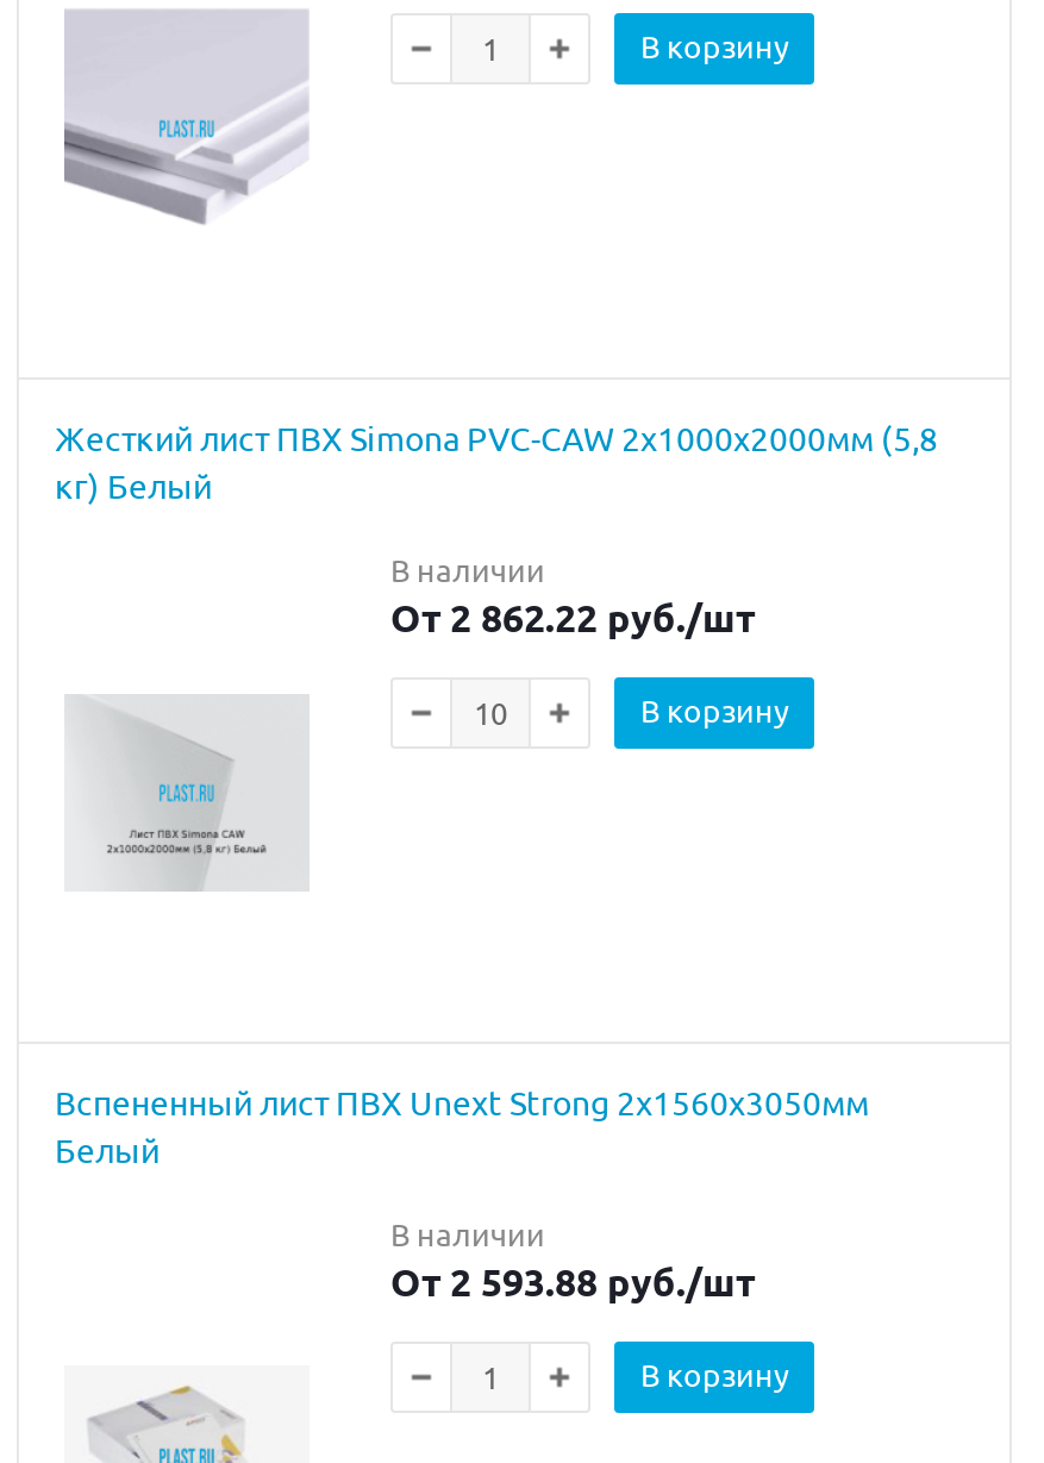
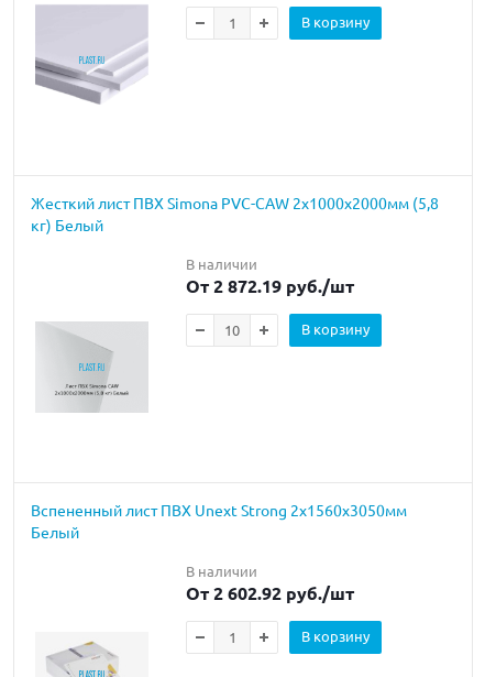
- От 2 862.22 руб./шт
+ От 2 872.19 руб./шт

- От 2 593.88 руб./шт
+ От 2 602.92 руб./шт
